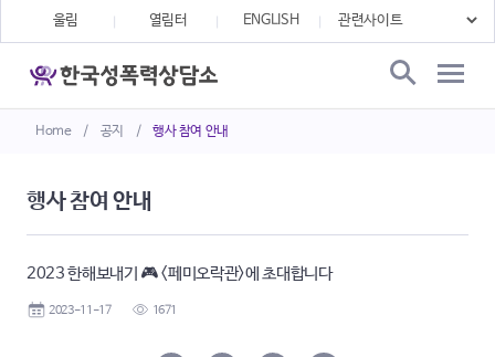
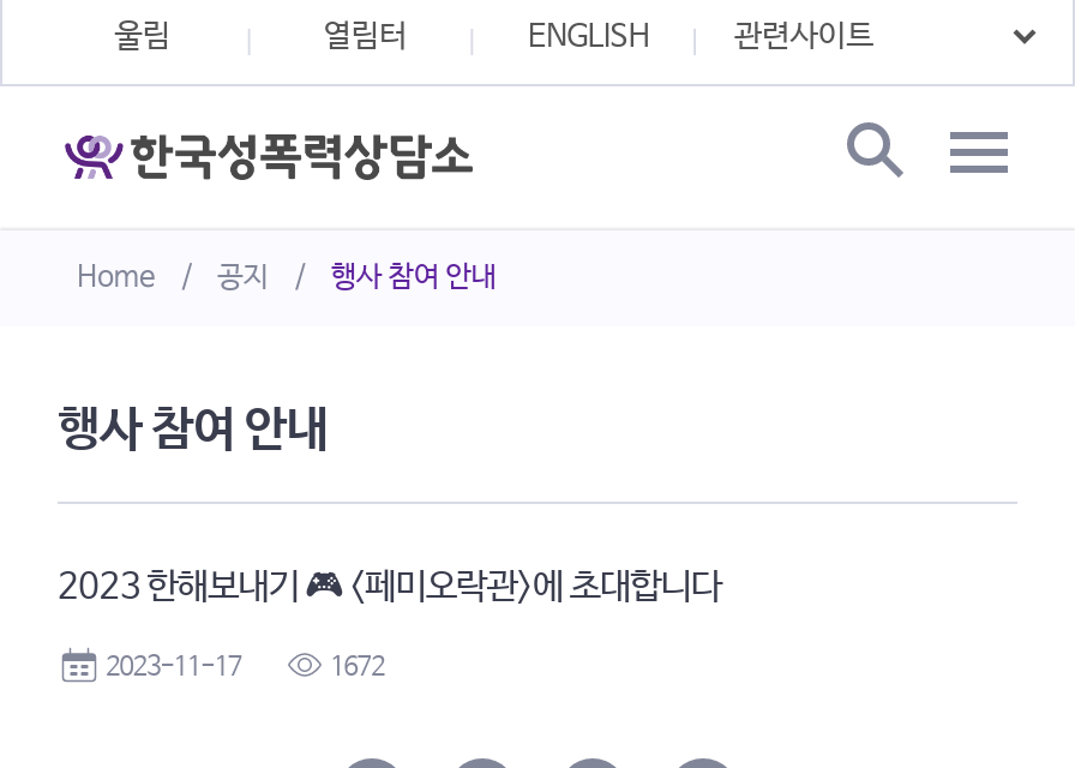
- 1671
+ 1672
